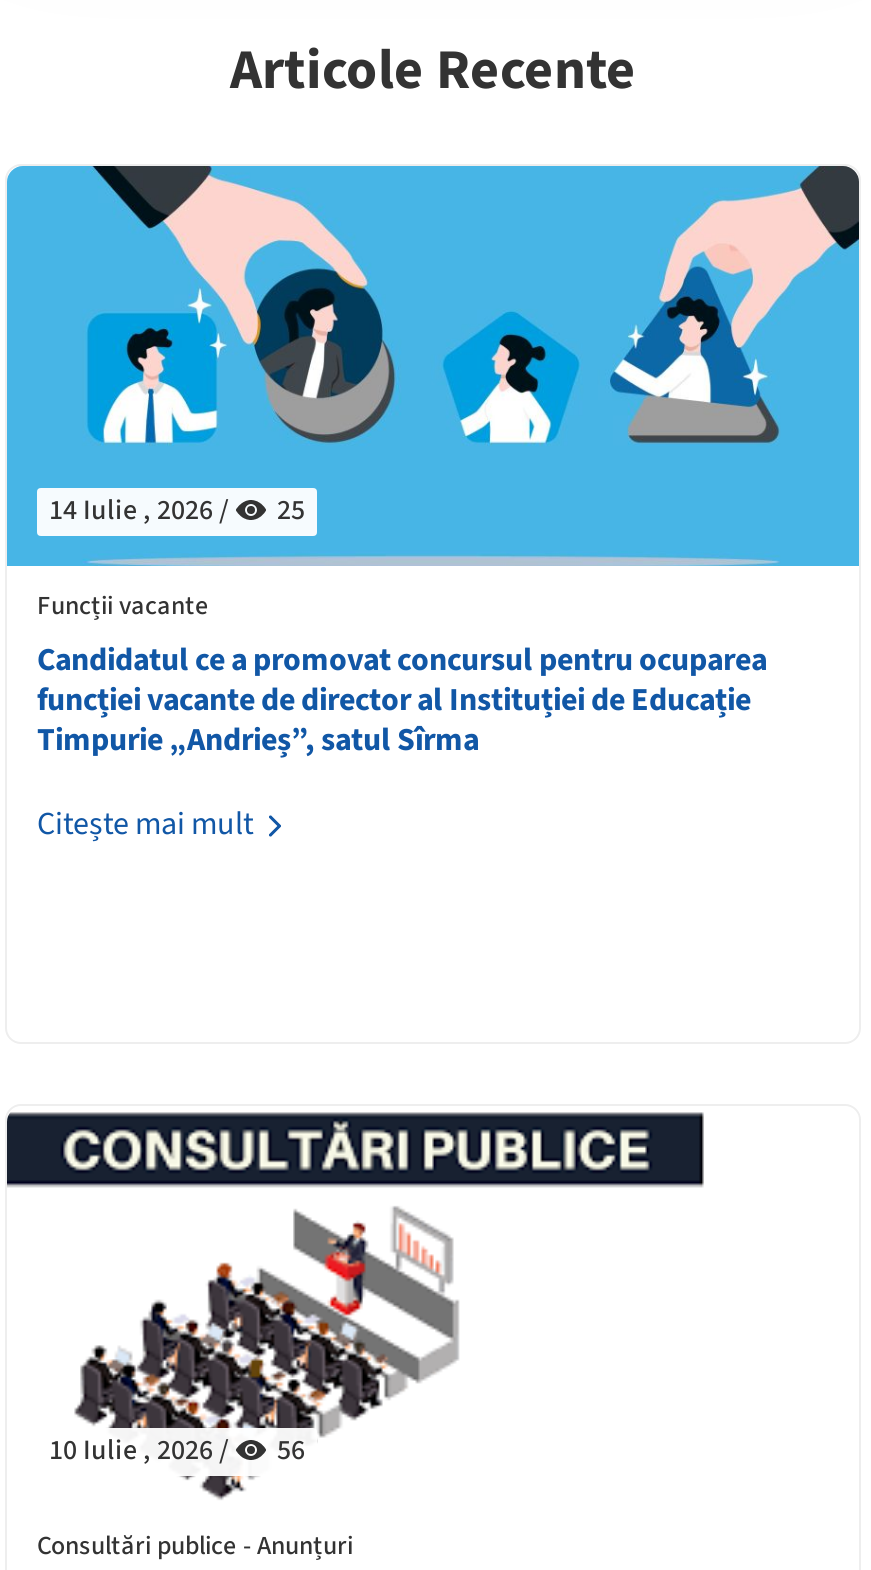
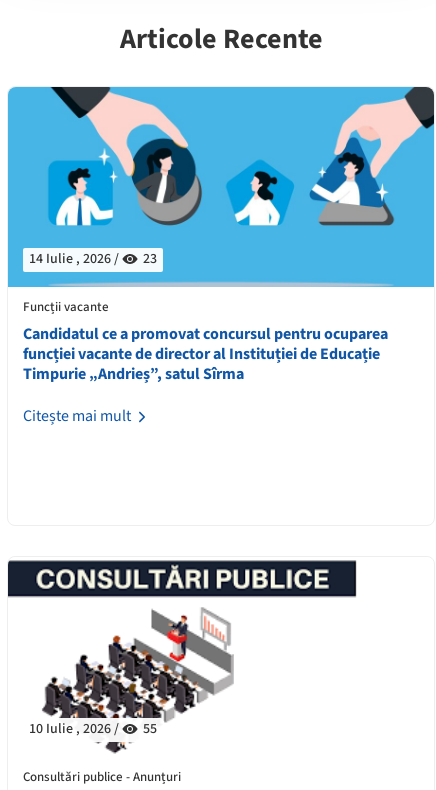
- 14 Iulie , 2026 / 25
+ 14 Iulie , 2026 / 23

- 10 Iulie , 2026 / 56
+ 10 Iulie , 2026 / 55
